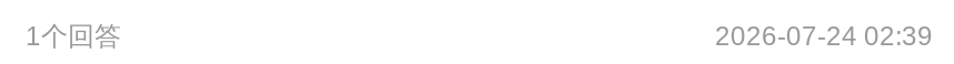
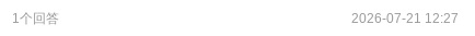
- 2026-07-24 02:39
+ 2026-07-21 12:27
